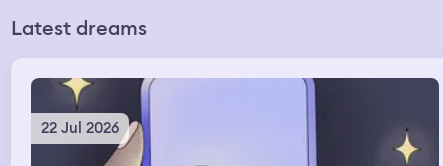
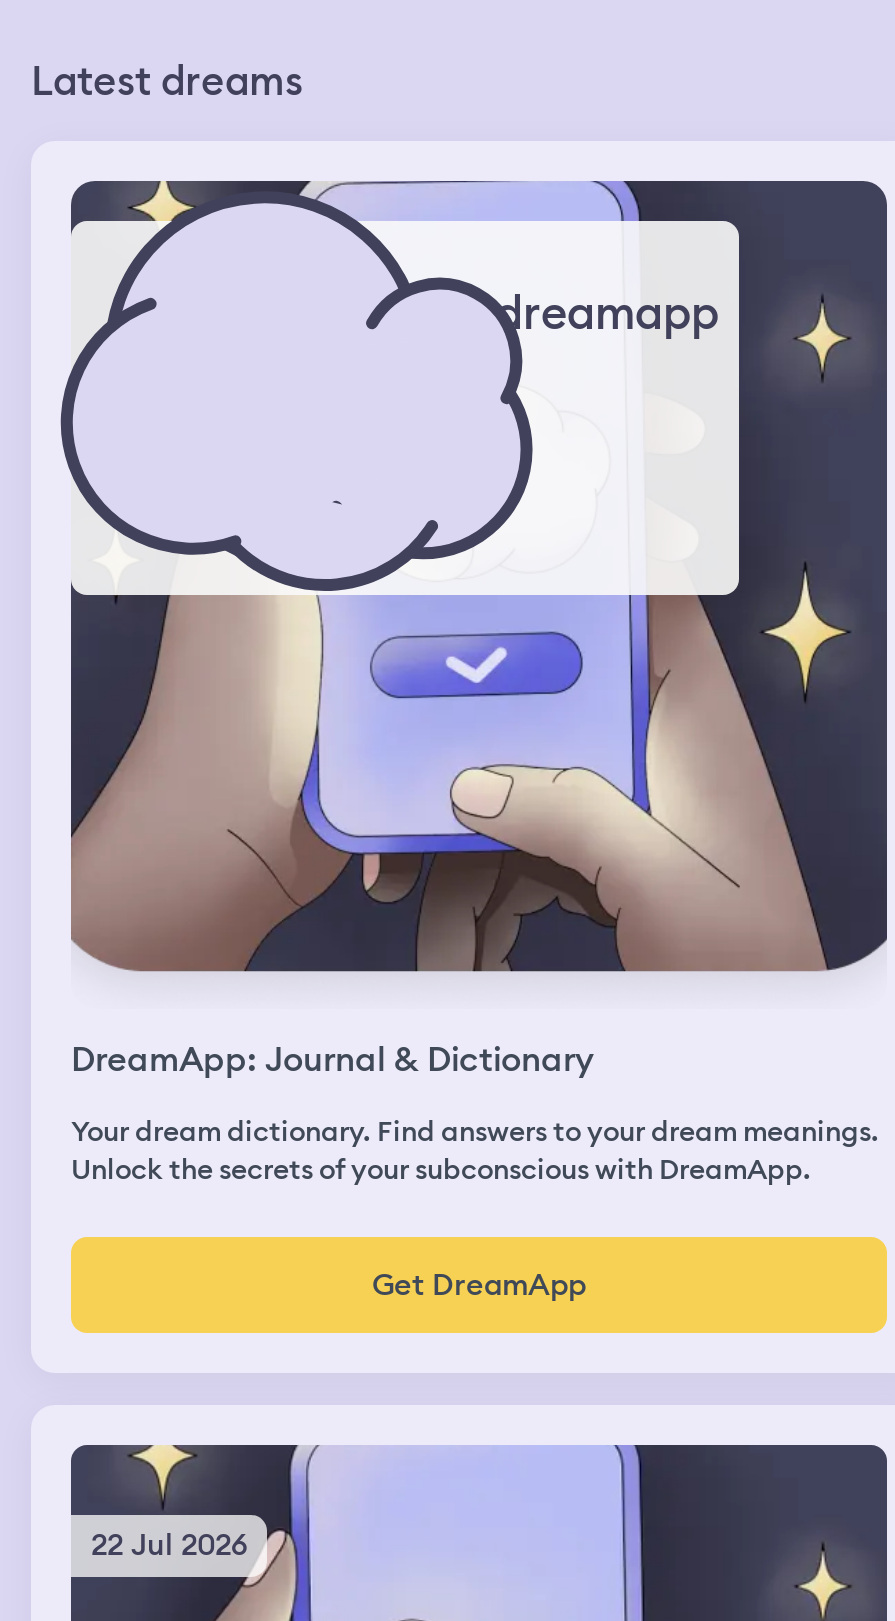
+ [image]
+ dreamapp

+ DreamApp: Journal & Dictionary
+ Your dream dictionary. Find answers to your dream meanings.
+ Unlock the secrets of your subconscious with DreamApp.
+ Get DreamApp
